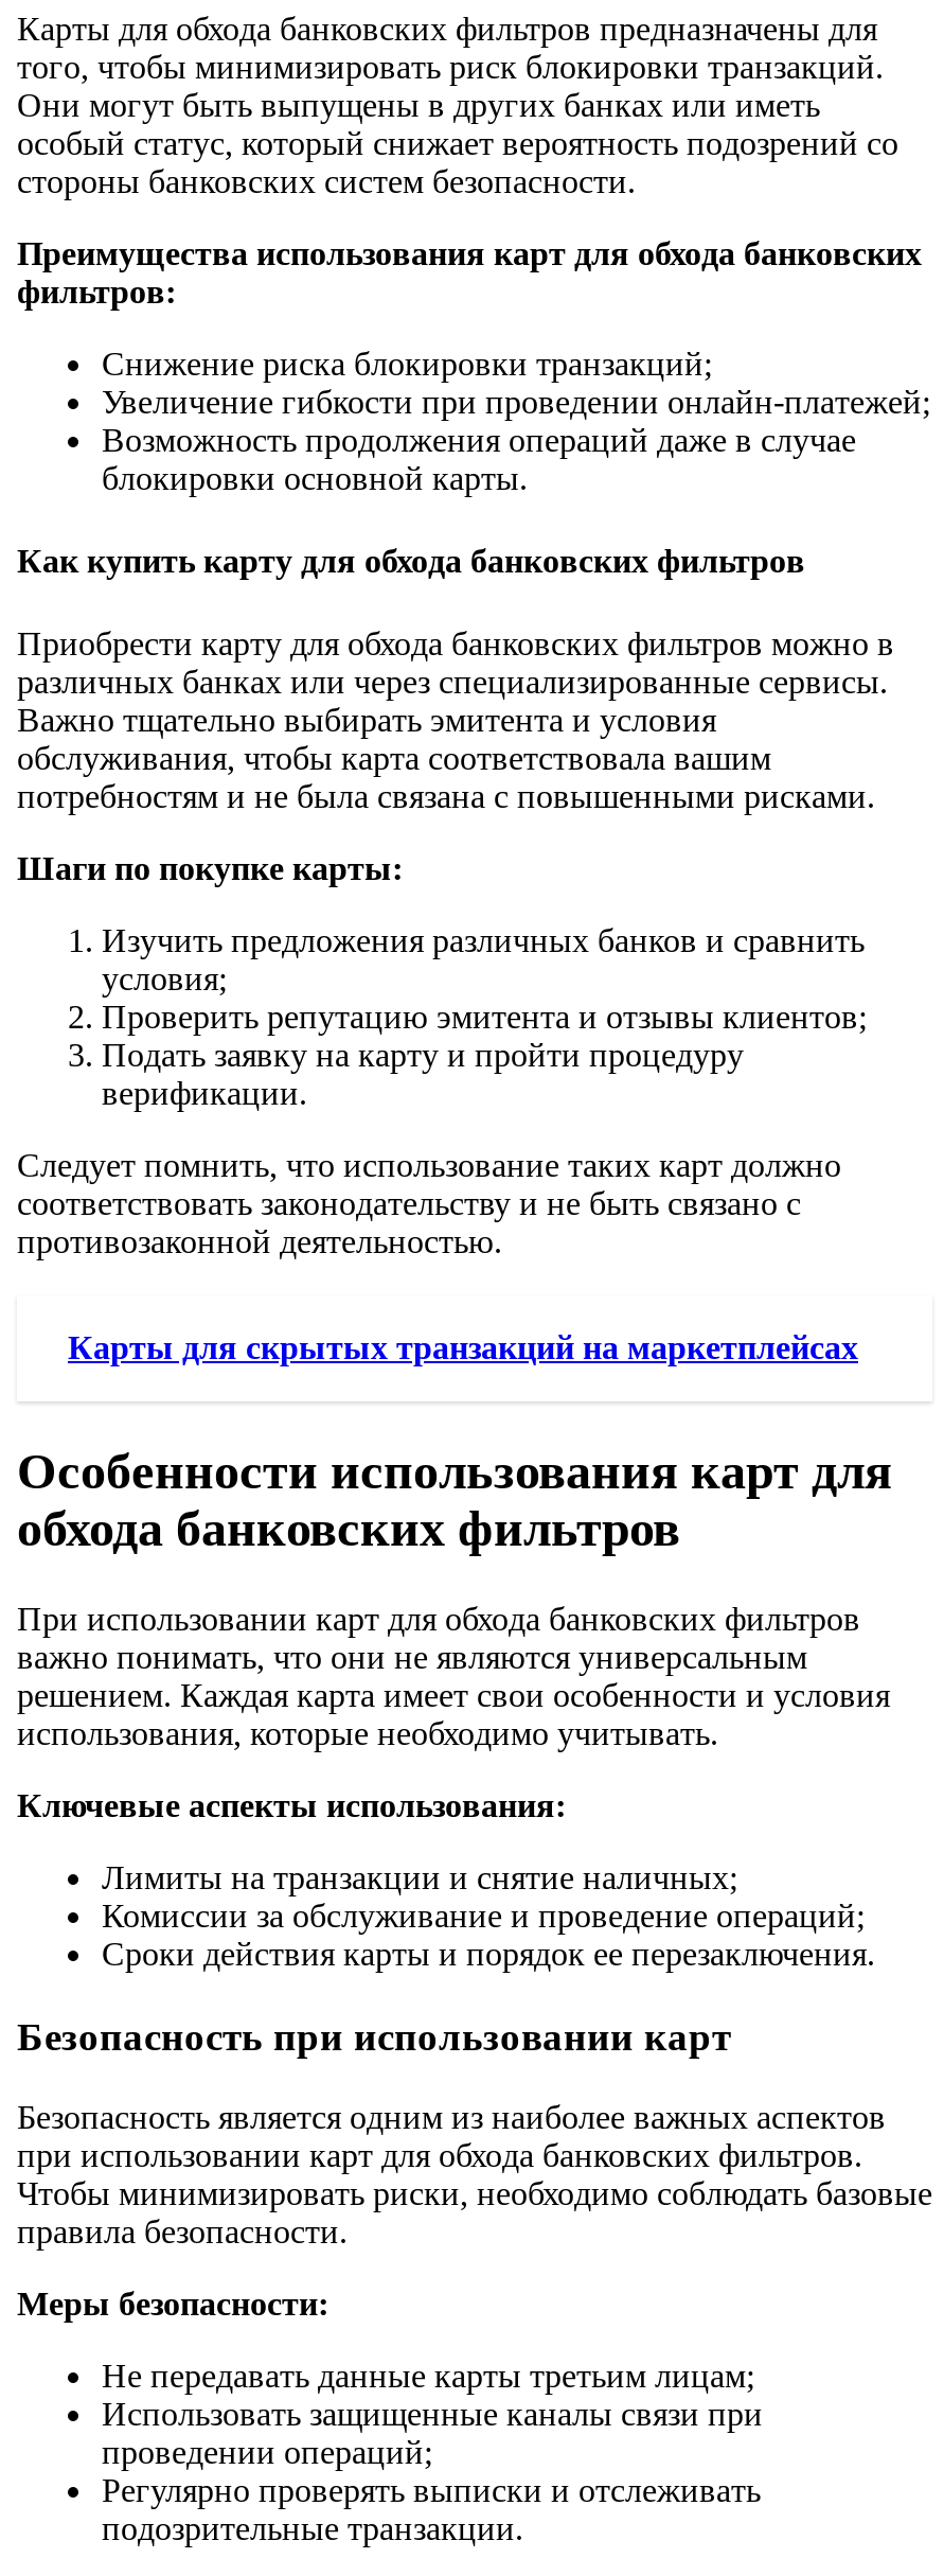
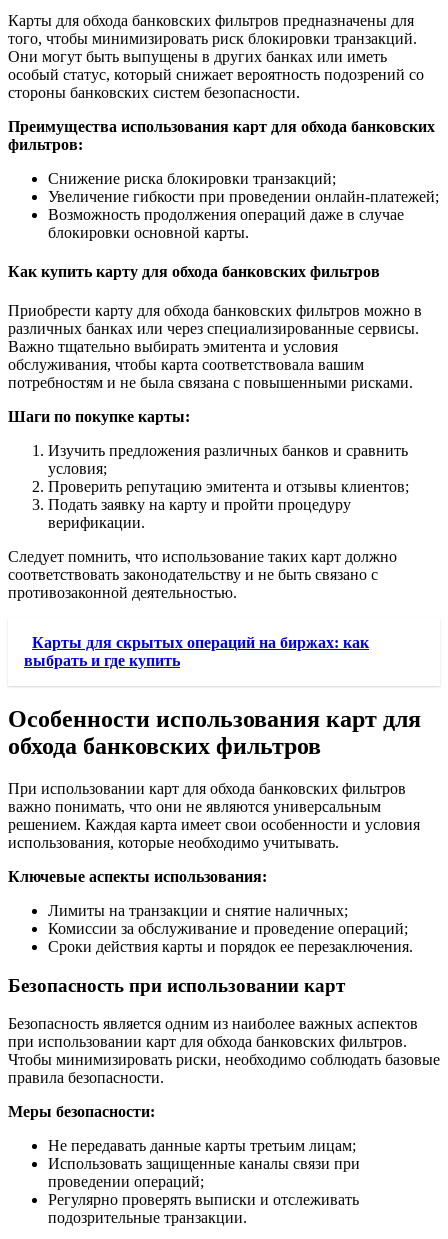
- Карты для скрытых транзакций на маркетплейсах
+ Карты для скрытых операций на биржах: как
+ выбрать и где купить
